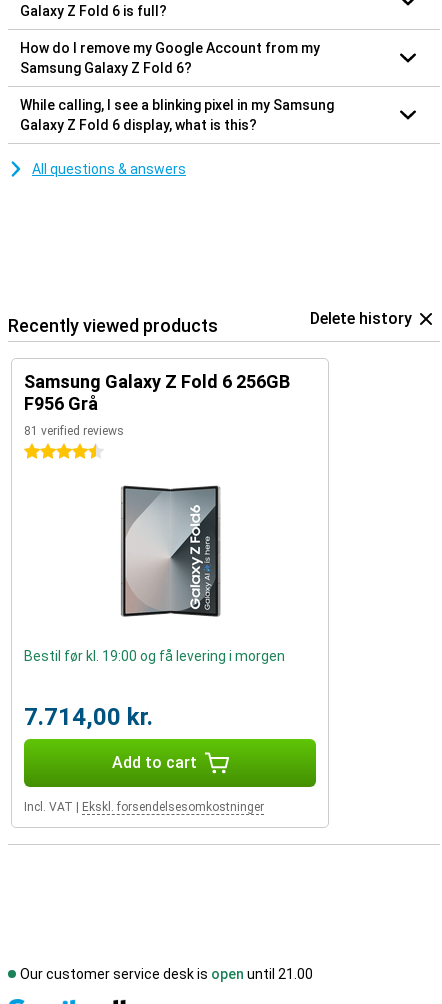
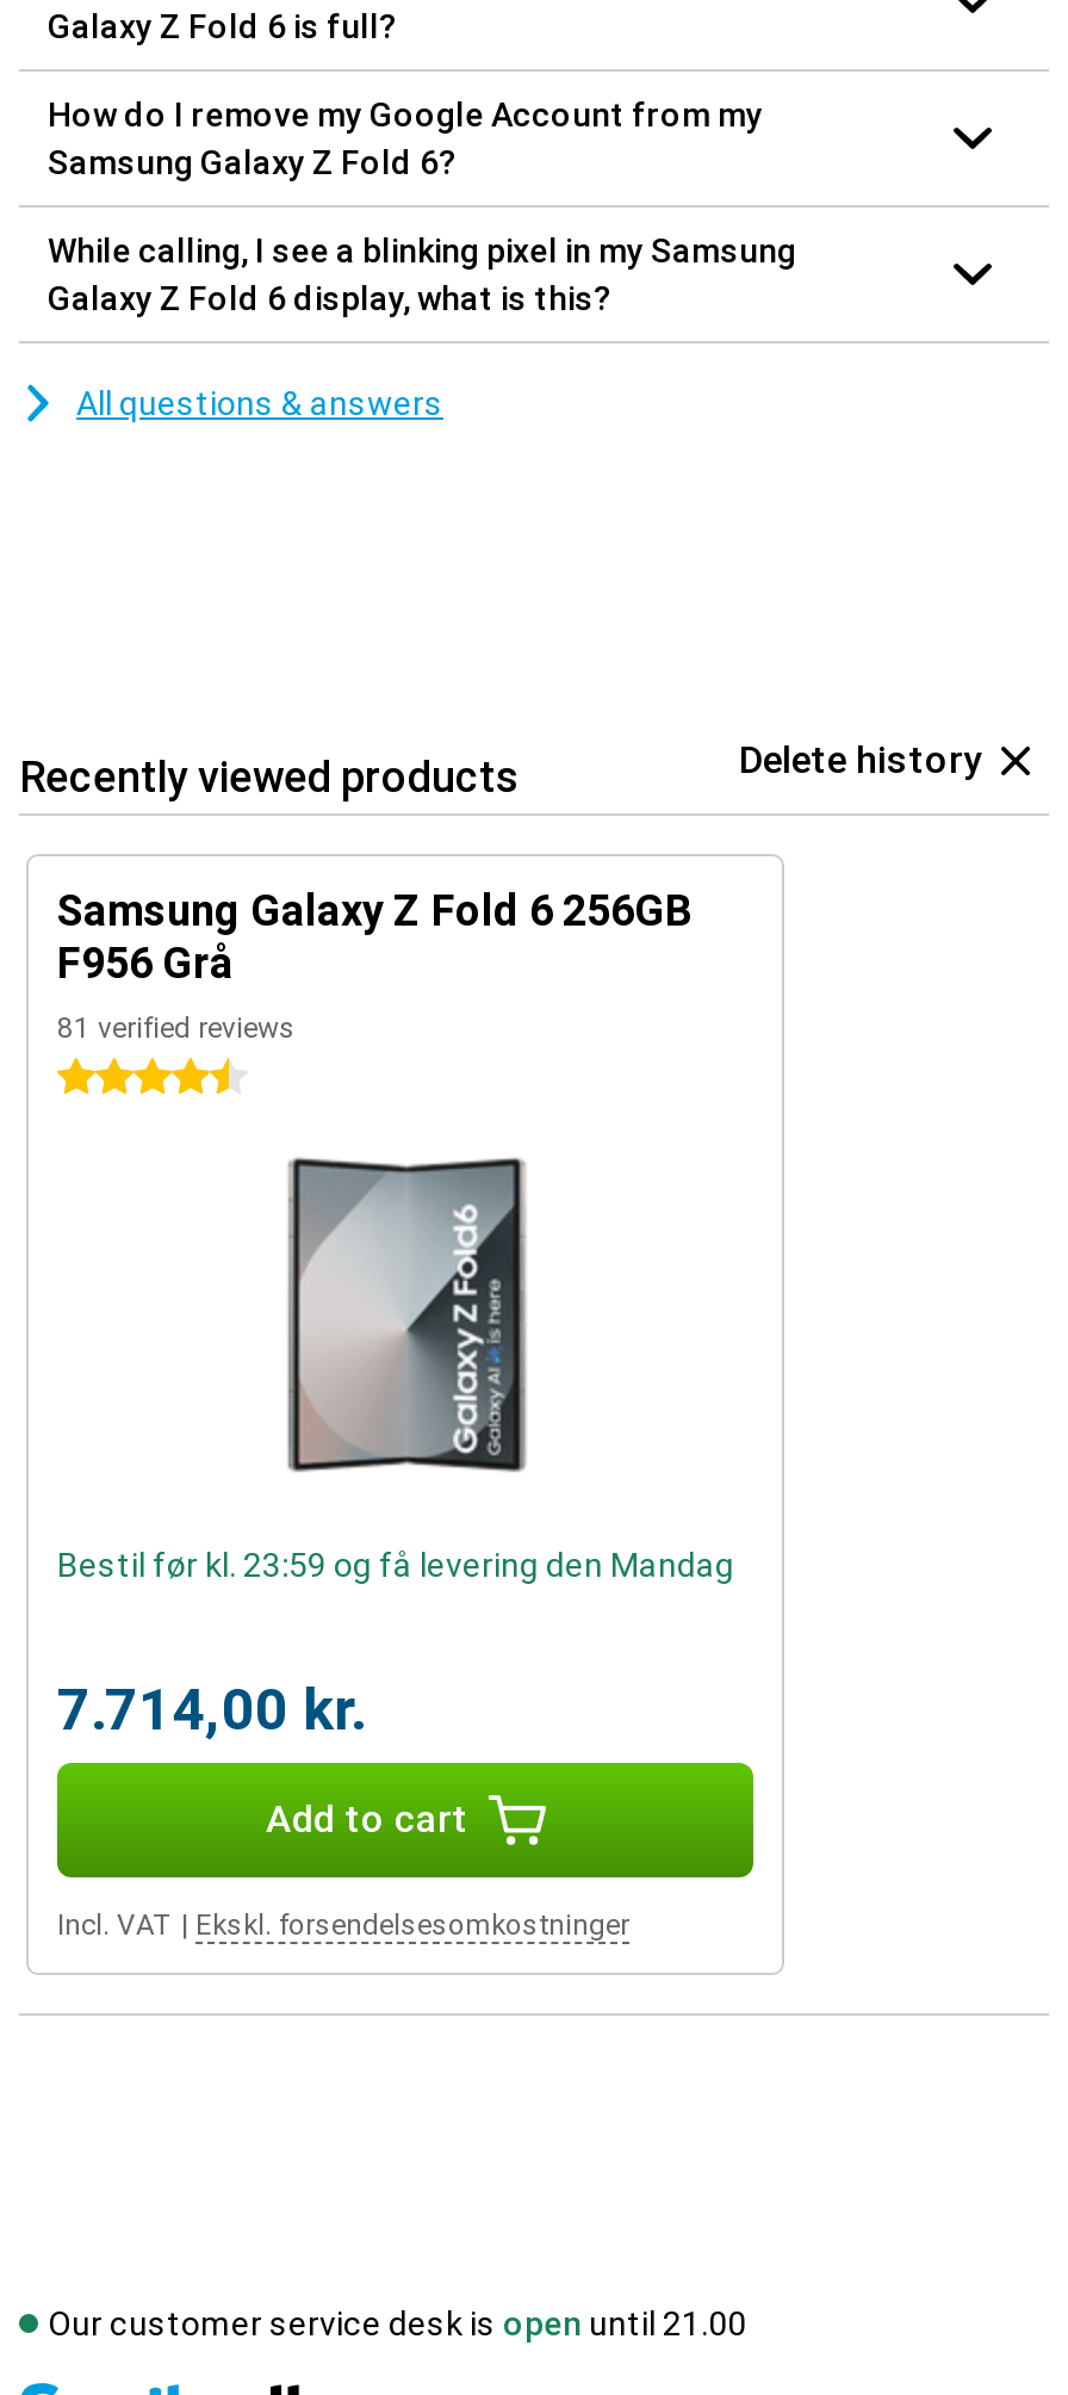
- Bestil før kl. 19:00 og få levering i morgen
+ Bestil før kl. 23:59 og få levering den Mandag
